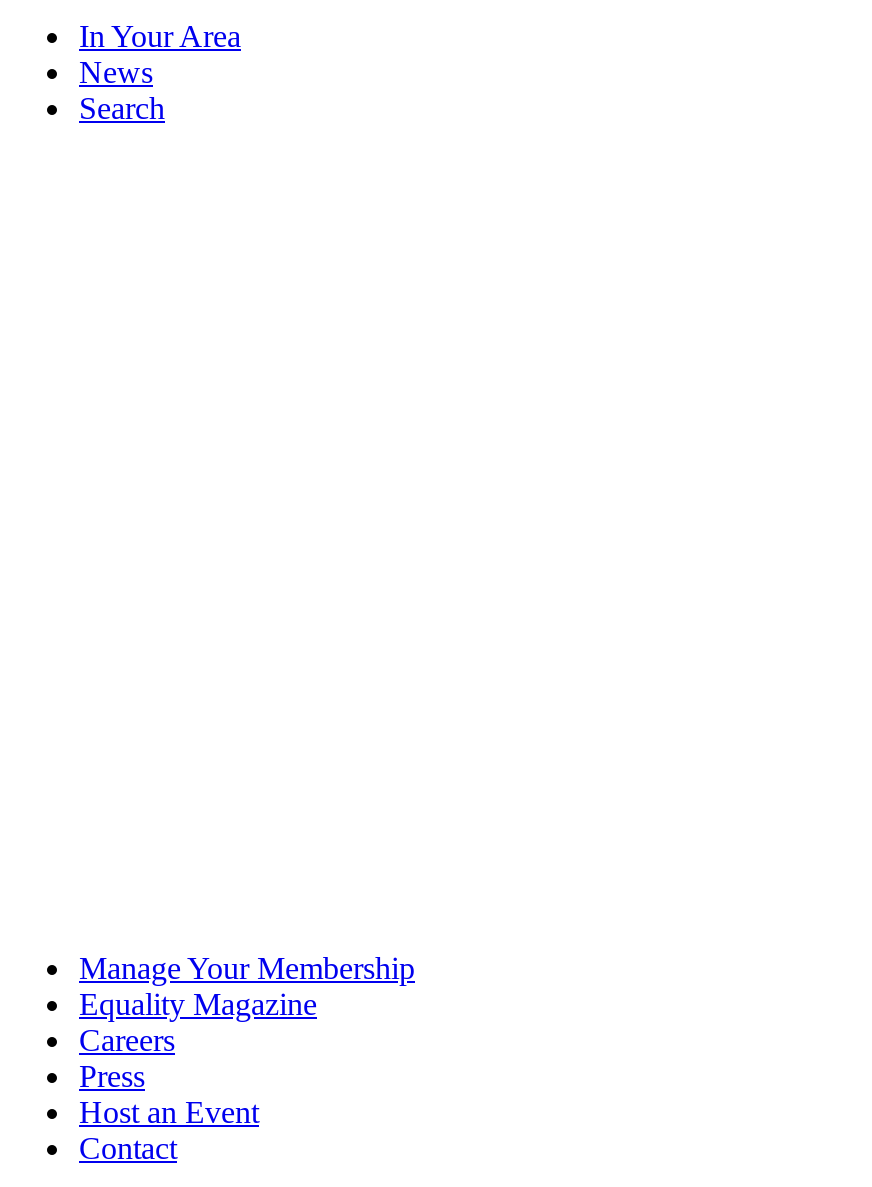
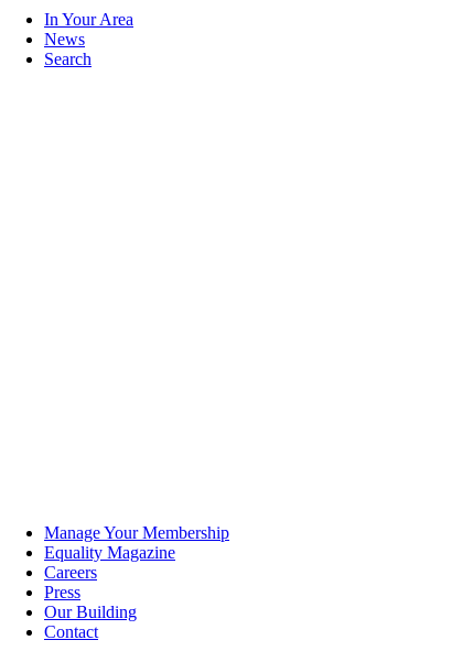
- Host an Event
+ Our Building
